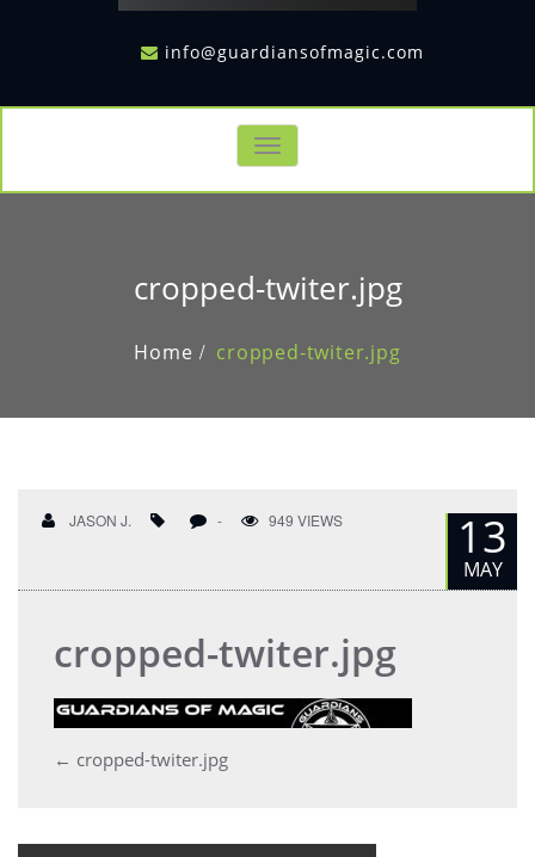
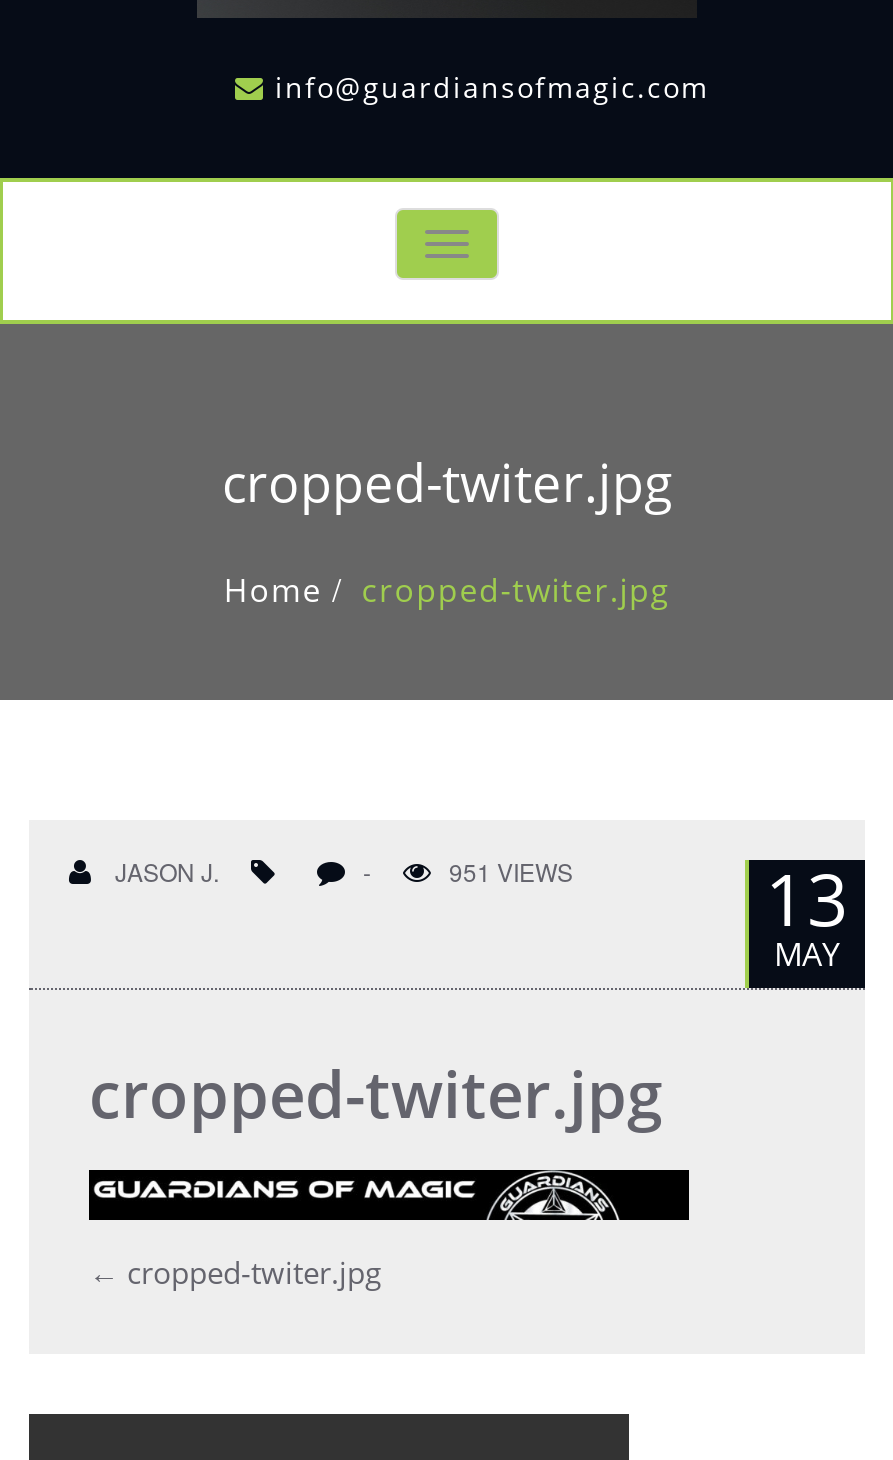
- 949 VIEWS
+ 951 VIEWS
